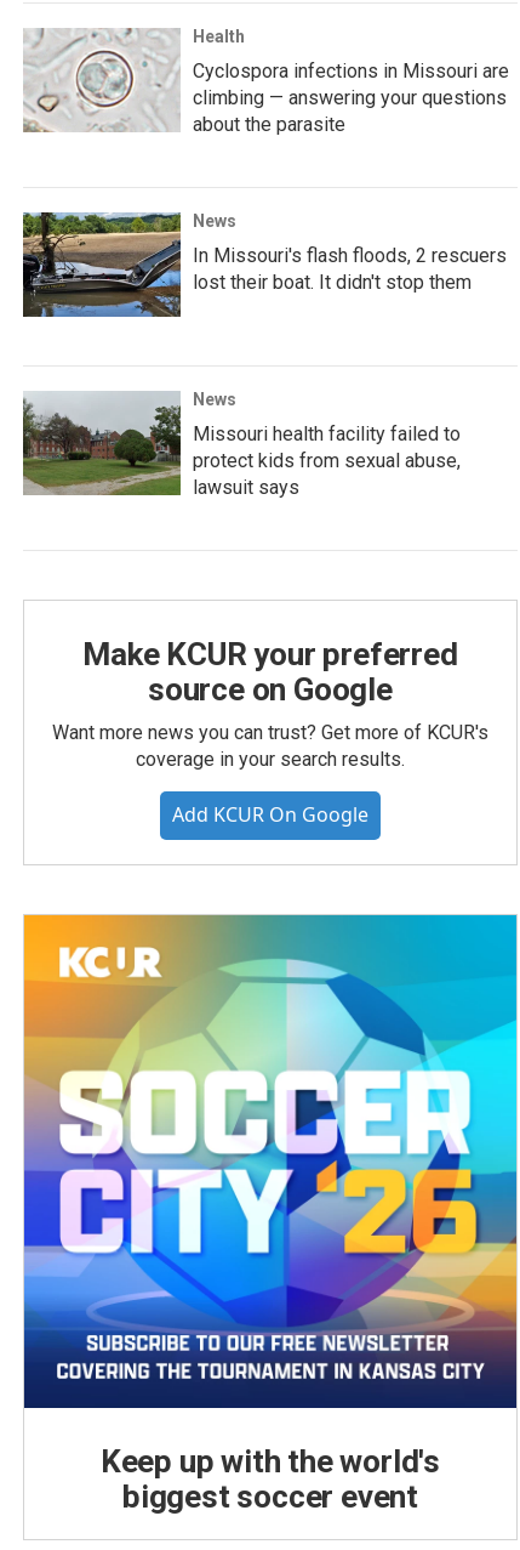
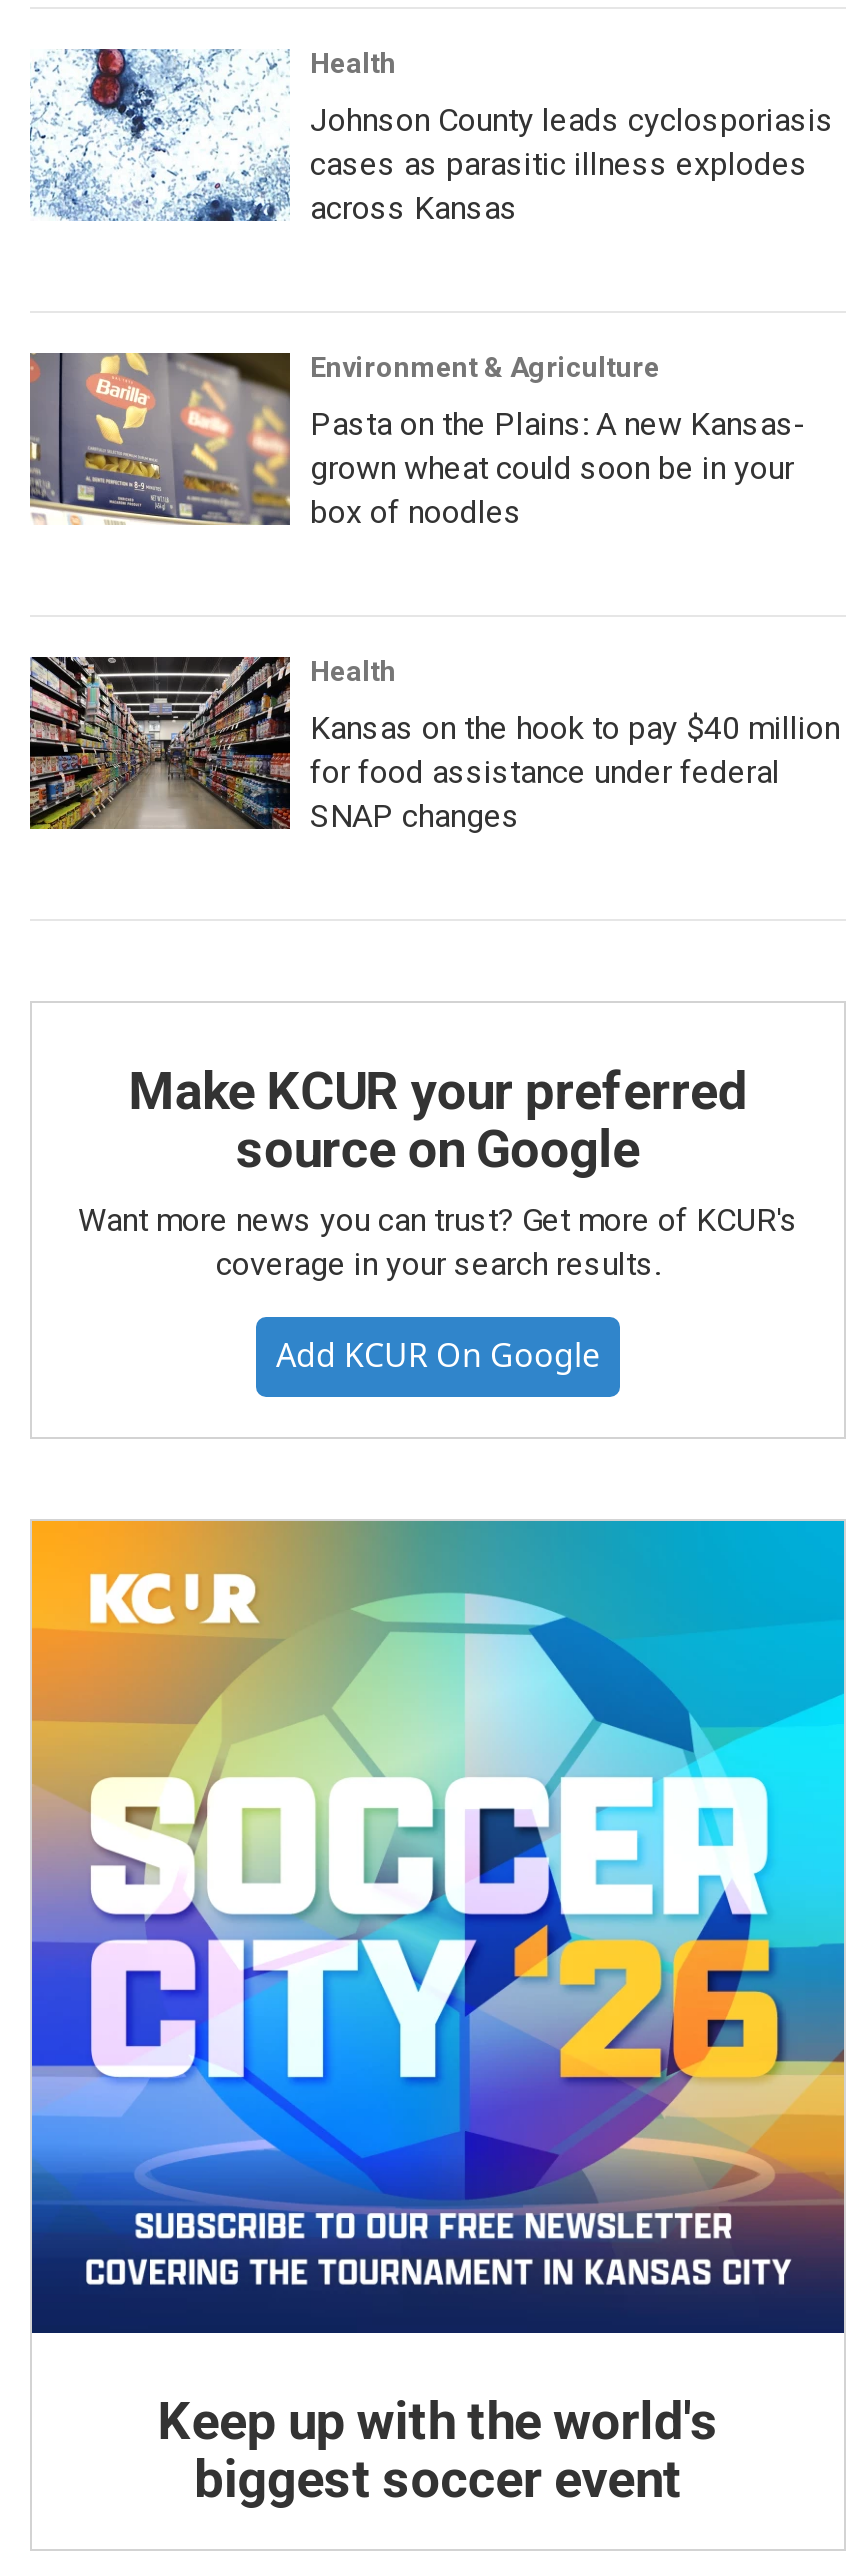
- [image]
- Cyclospora infections in Missouri are
- climbing — answering your questions
- about the parasite
+ [image]
+ Johnson County leads cyclosporiasis
+ cases as parasitic illness explodes
+ across Kansas

- [image]
- News
+ [image]
+ Environment & Agriculture

- In Missouri's flash floods, 2 rescuers
- lost their boat. It didn't stop them
+ Pasta on the Plains: A new Kansas-
+ grown wheat could soon be in your
+ box of noodles

- [image]
- News
+ [image]
+ Health

- Missouri health facility failed to
- protect kids from sexual abuse,
- lawsuit says
+ Kansas on the hook to pay $40 million
+ for food assistance under federal
+ SNAP changes
